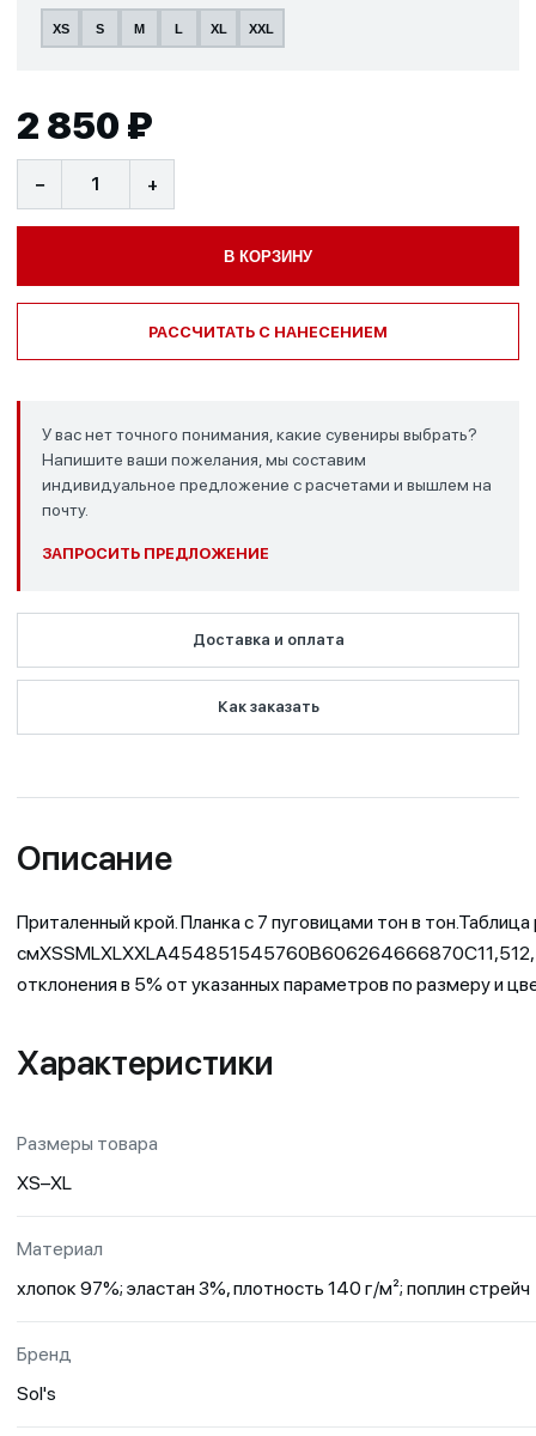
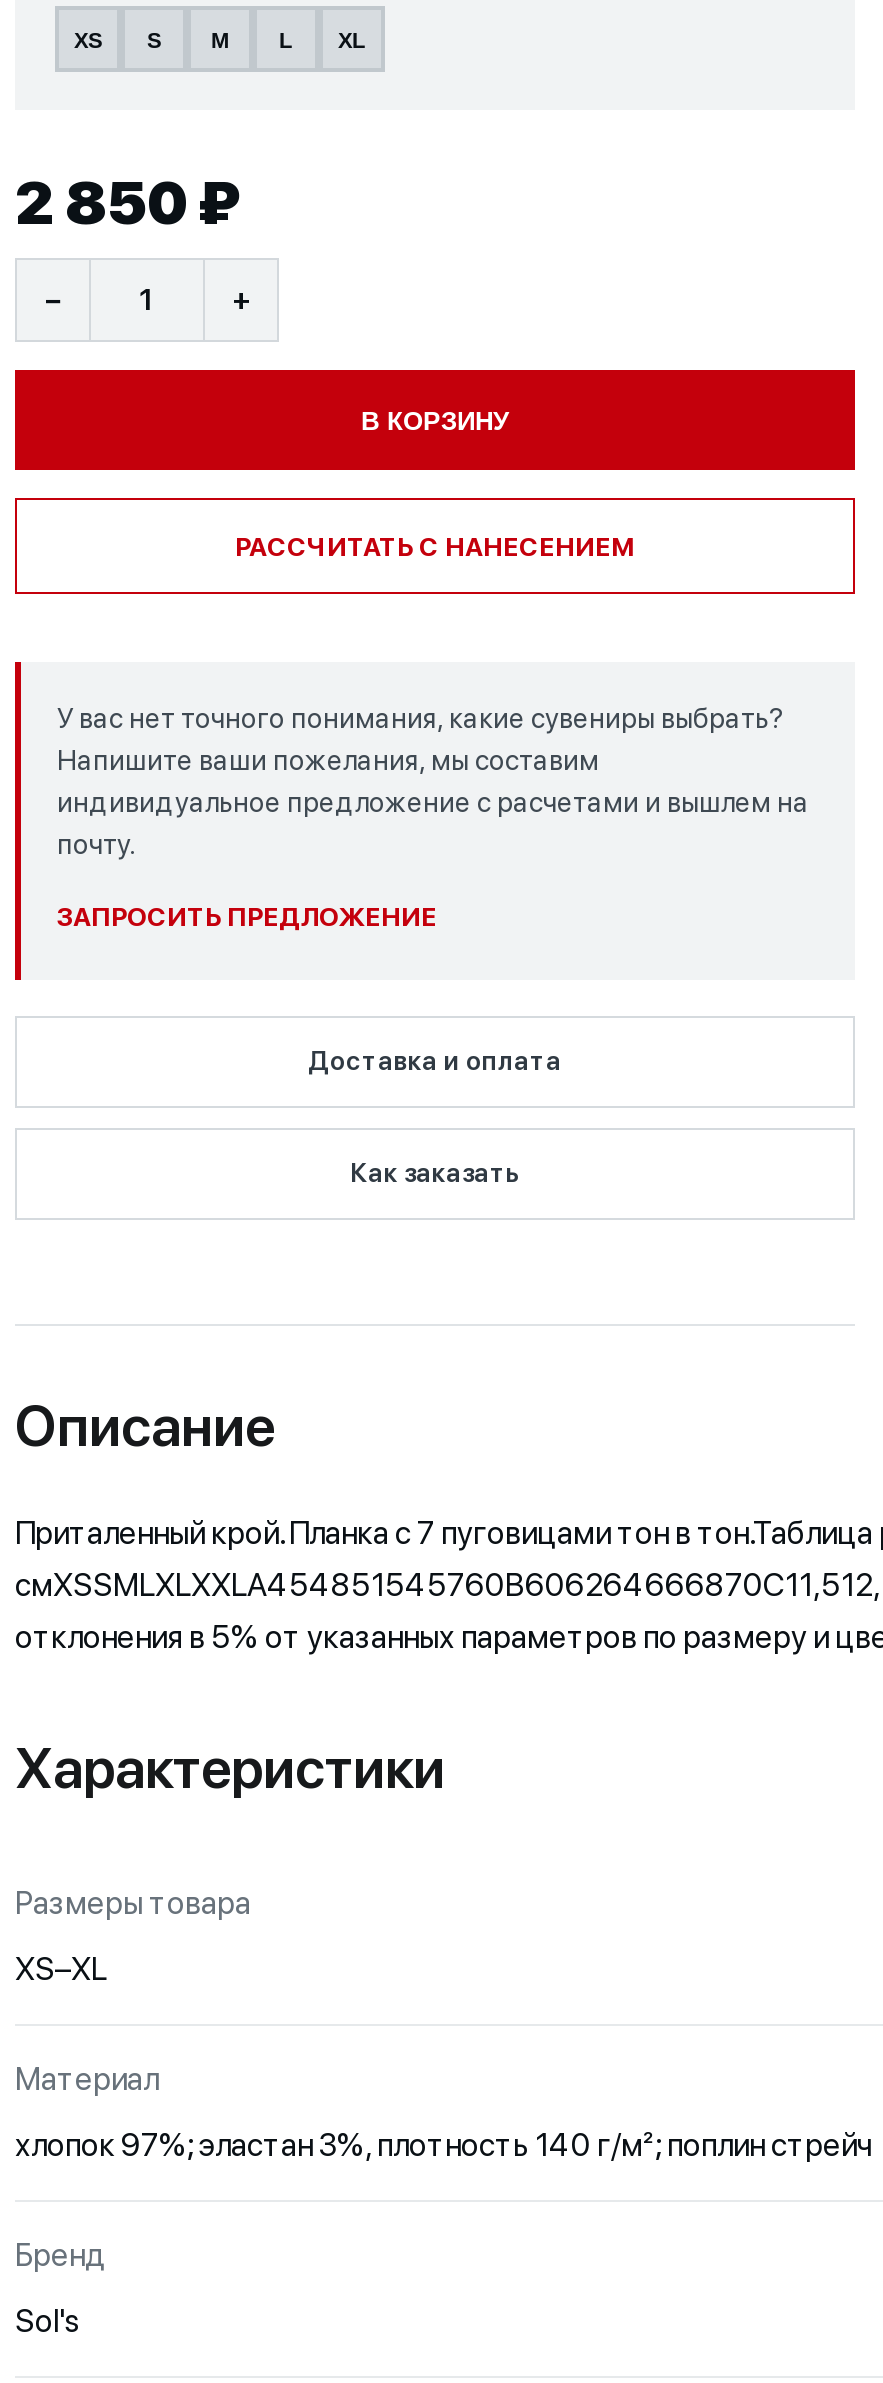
- XXL
